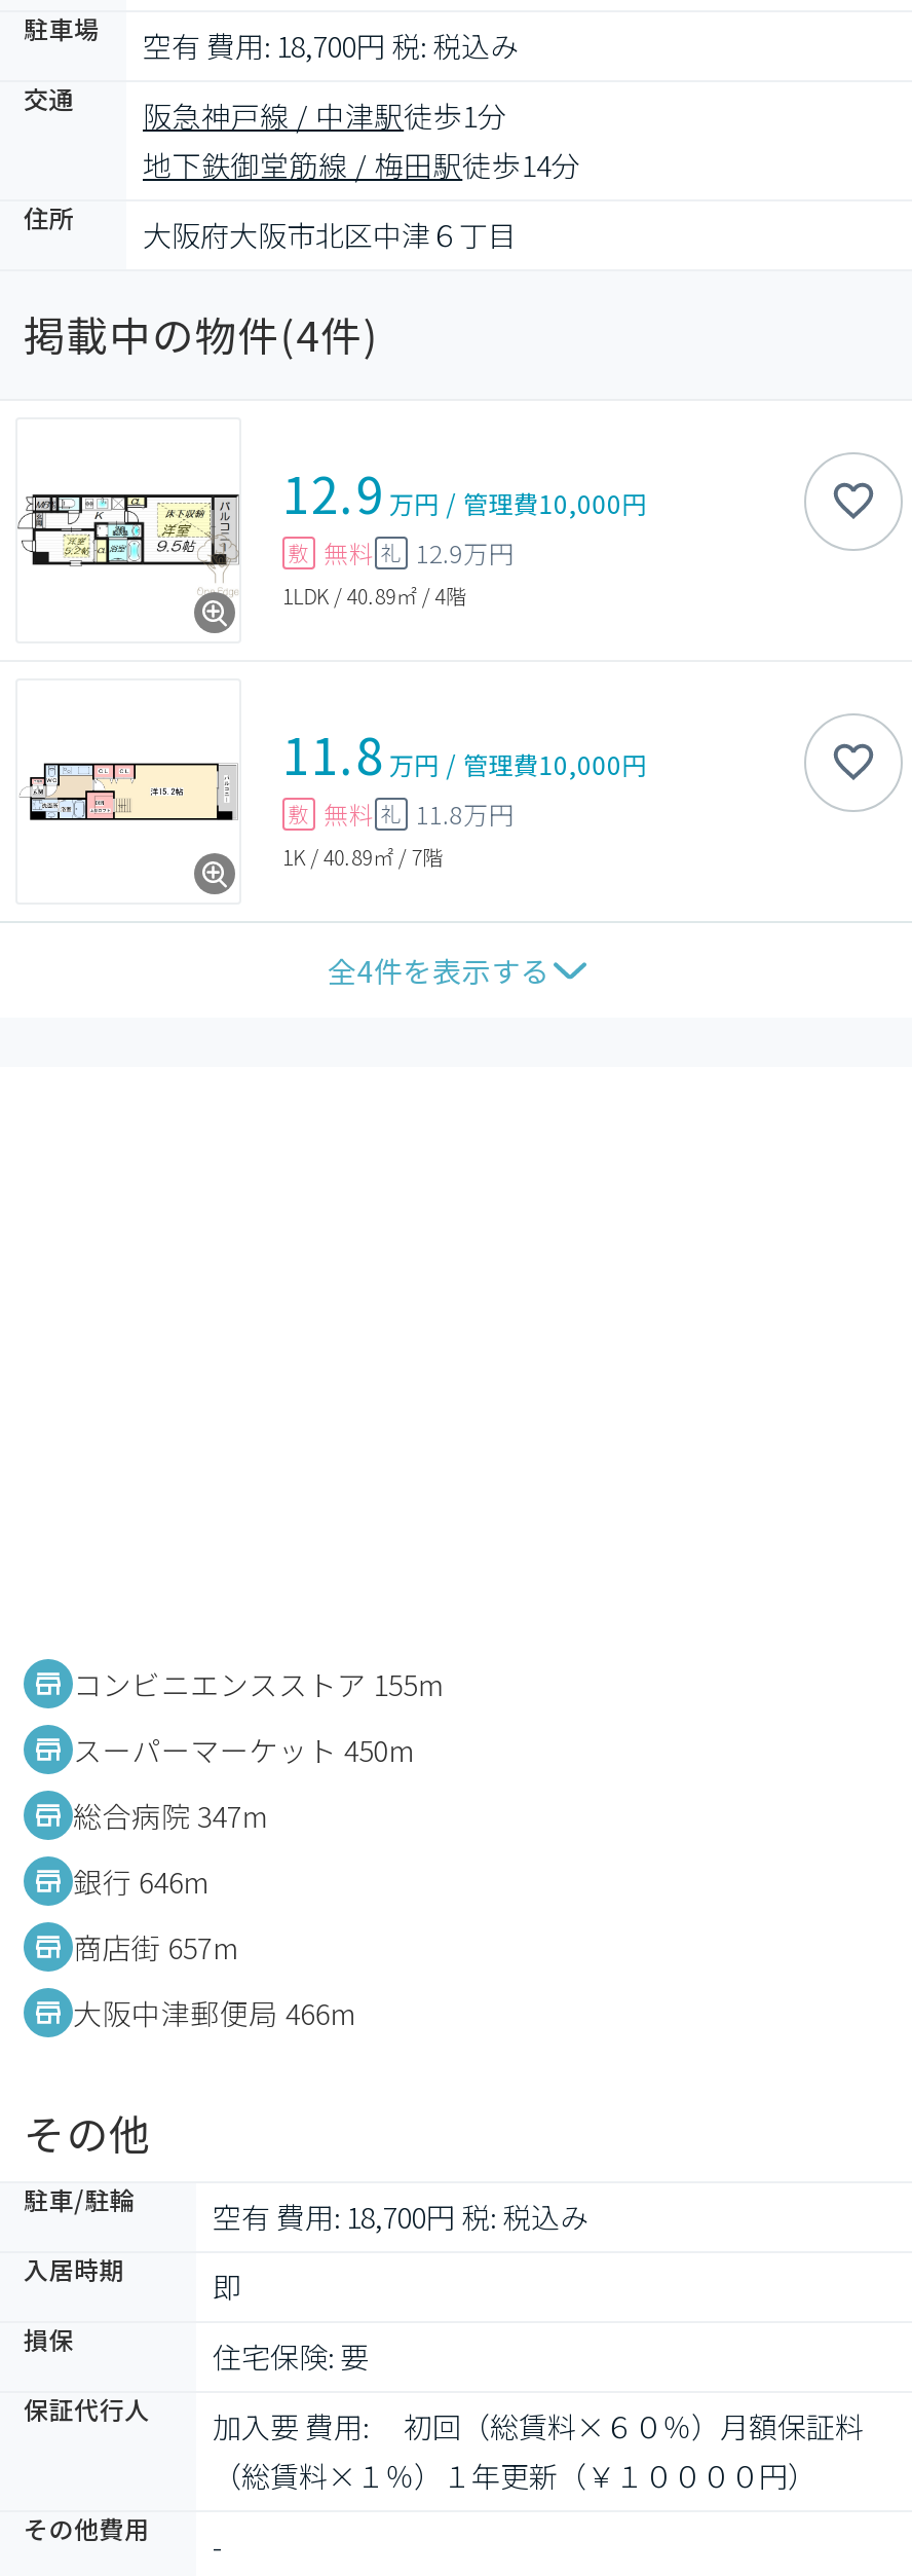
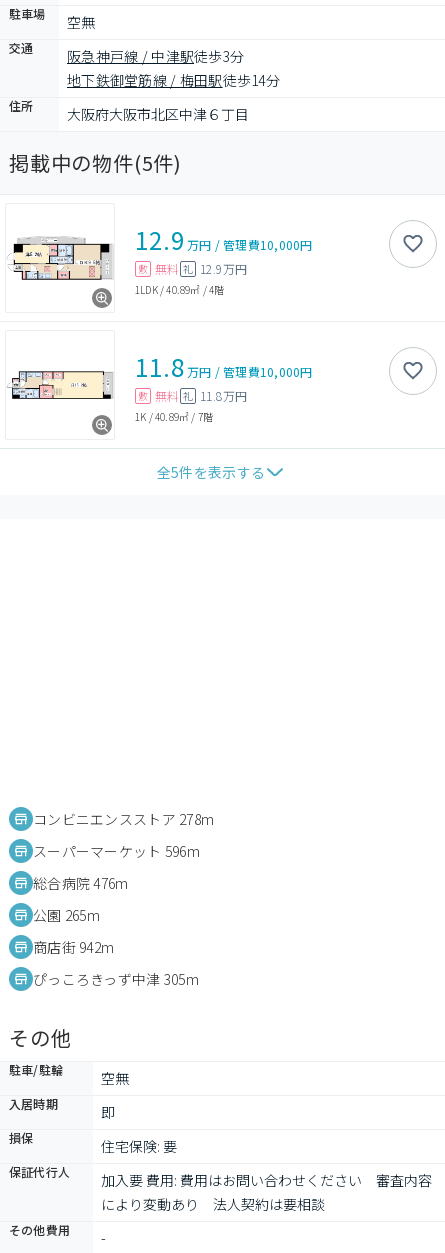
- 空有 費用: 18,700円 税: 税込み
+ 空無

- 阪急神戸線 / 中津駅徒歩1分
+ 阪急神戸線 / 中津駅徒歩3分

- 掲載中の物件(4件)
+ 掲載中の物件(5件)

- [image]
+ [image]

- 全4件を表示する
+ 全5件を表示する

- コンビニエンスストア 155m
+ コンビニエンスストア 278m

- スーパーマーケット 450m
+ スーパーマーケット 596m

- 総合病院 347m
+ 総合病院 476m

- 銀行 646m
+ 公園 265m

- 商店街 657m
+ 商店街 942m

- 大阪中津郵便局 466m
+ ぴっころきっず中津 305m

- 空有 費用: 18,700円 税: 税込み
+ 空無

- 加入要 費用: 初回（総賃料×６０％）月額保証料
- （総賃料×１％）１年更新（￥１００００円）
+ 加入要 費用: 費用はお問い合わせください 審査内容
+ により変動あり 法人契約は要相談
